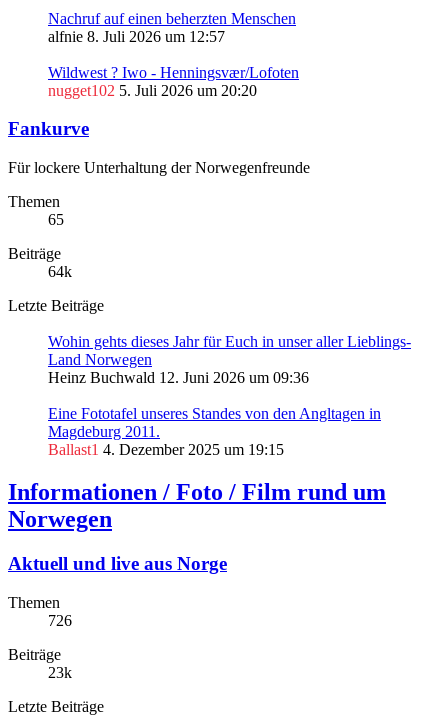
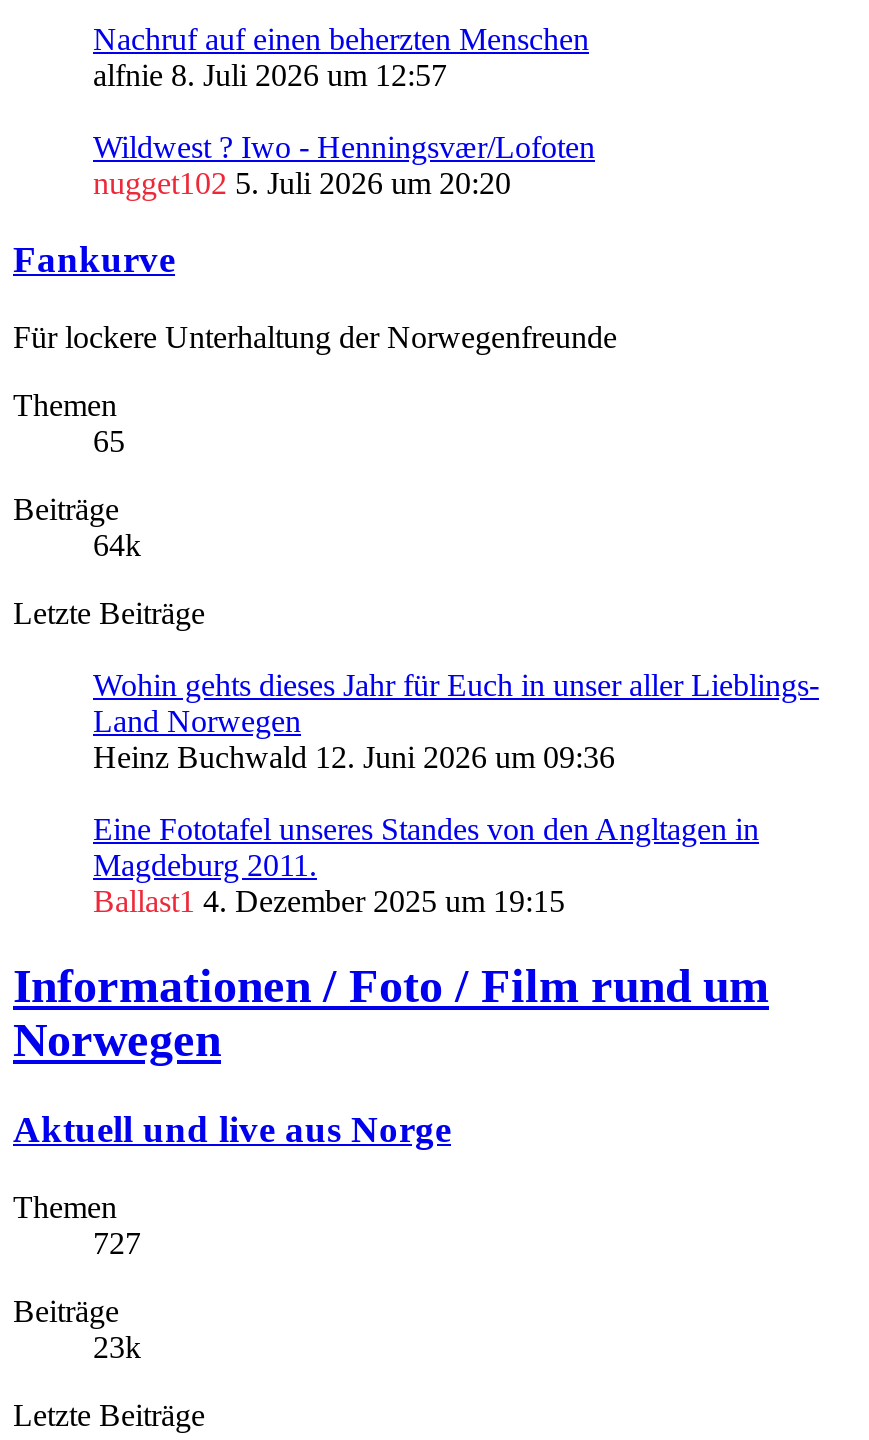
- 726
+ 727
